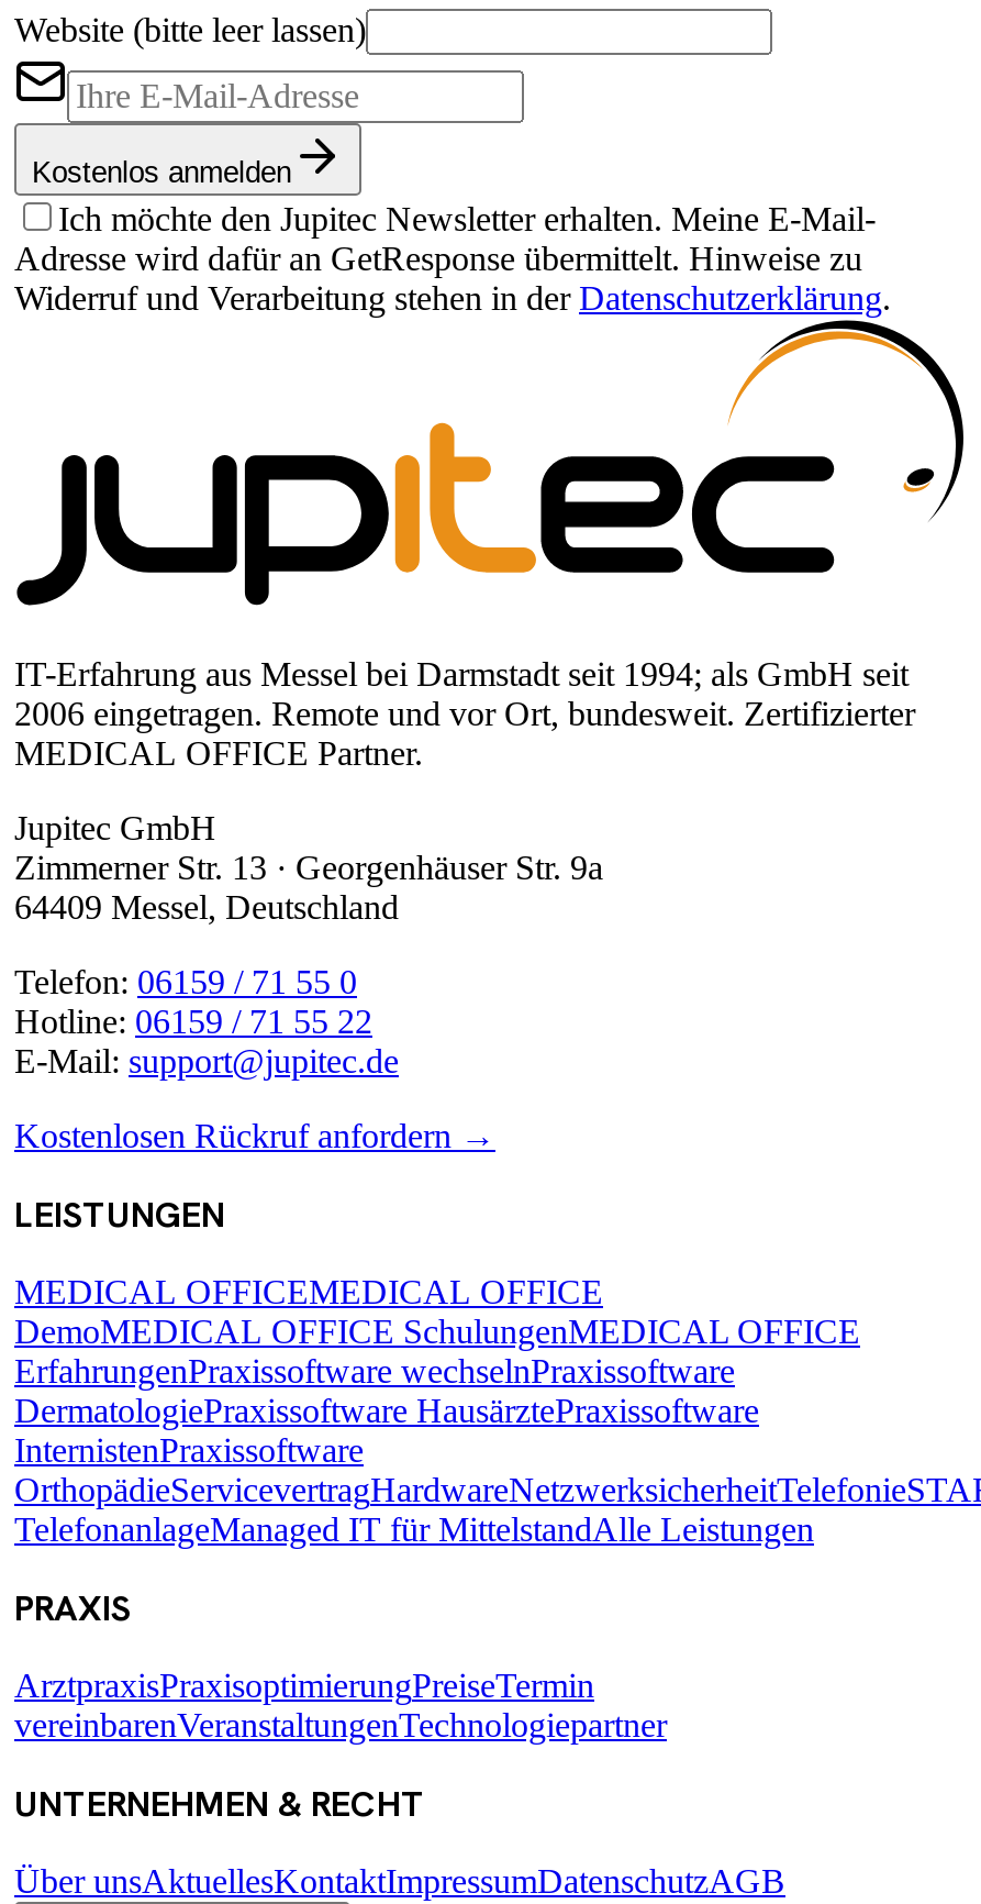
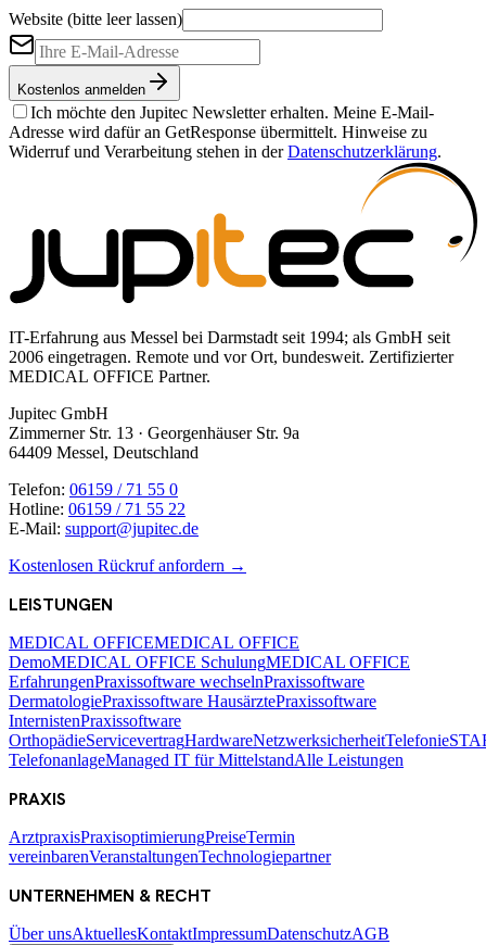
- DemoMEDICAL OFFICE SchulungenMEDICAL OFFICE
+ DemoMEDICAL OFFICE SchulungMEDICAL OFFICE
